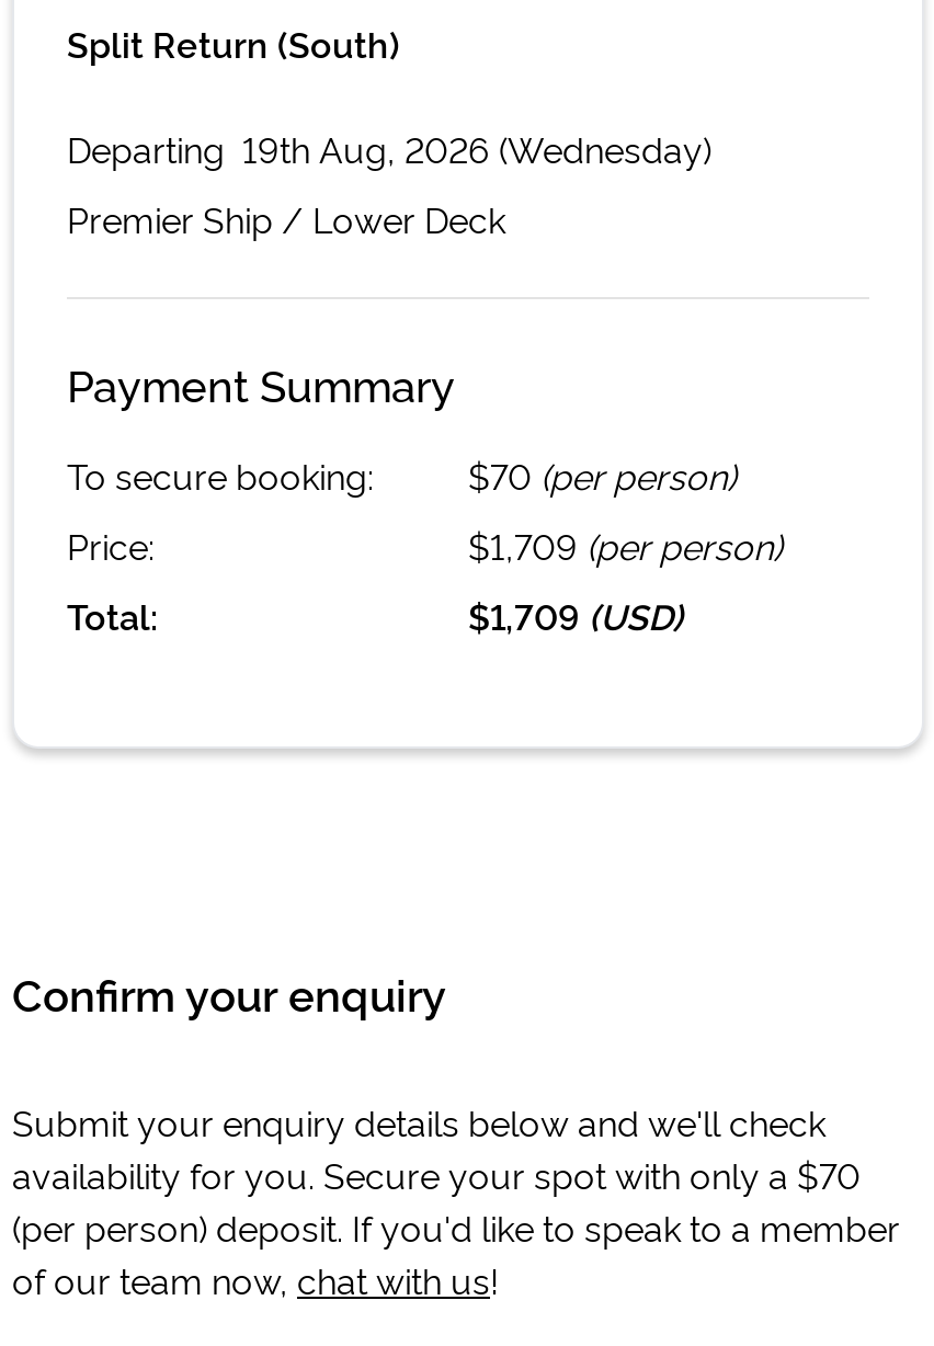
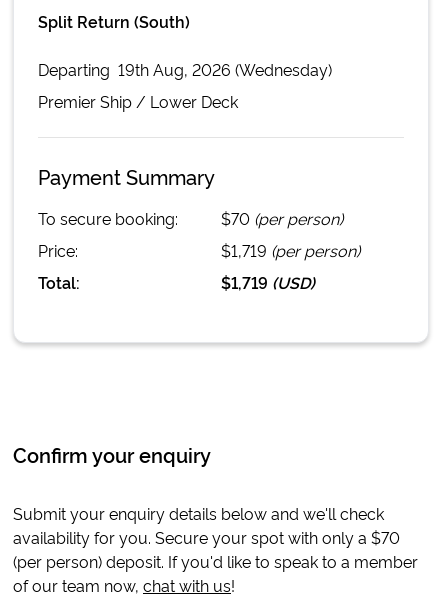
- $1,709 (per person)
+ $1,719 (per person)

- $1,709 (USD)
+ $1,719 (USD)
